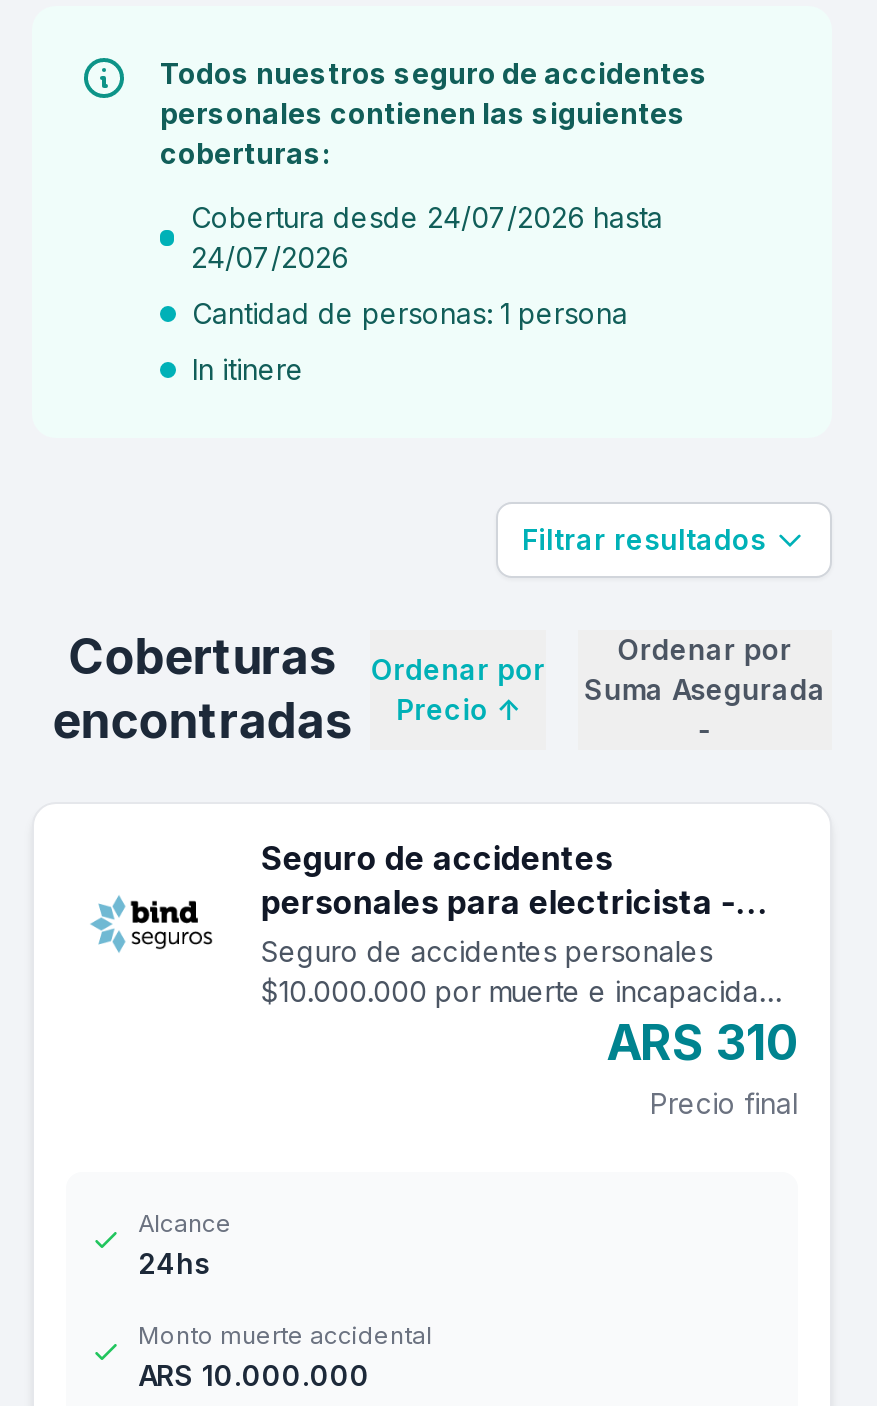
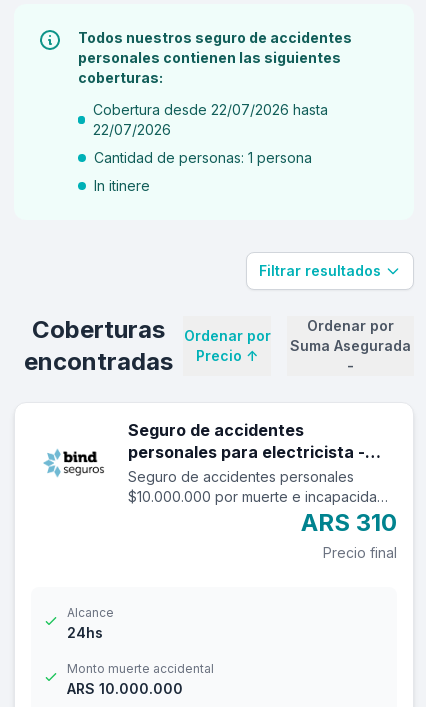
- Cobertura desde 24/07/2026 hasta
+ Cobertura desde 22/07/2026 hasta

- 24/07/2026
+ 22/07/2026
